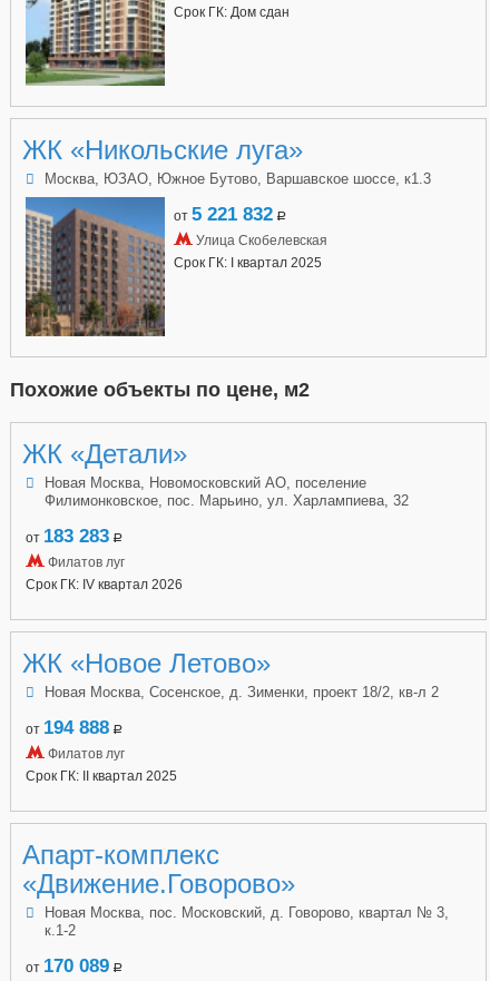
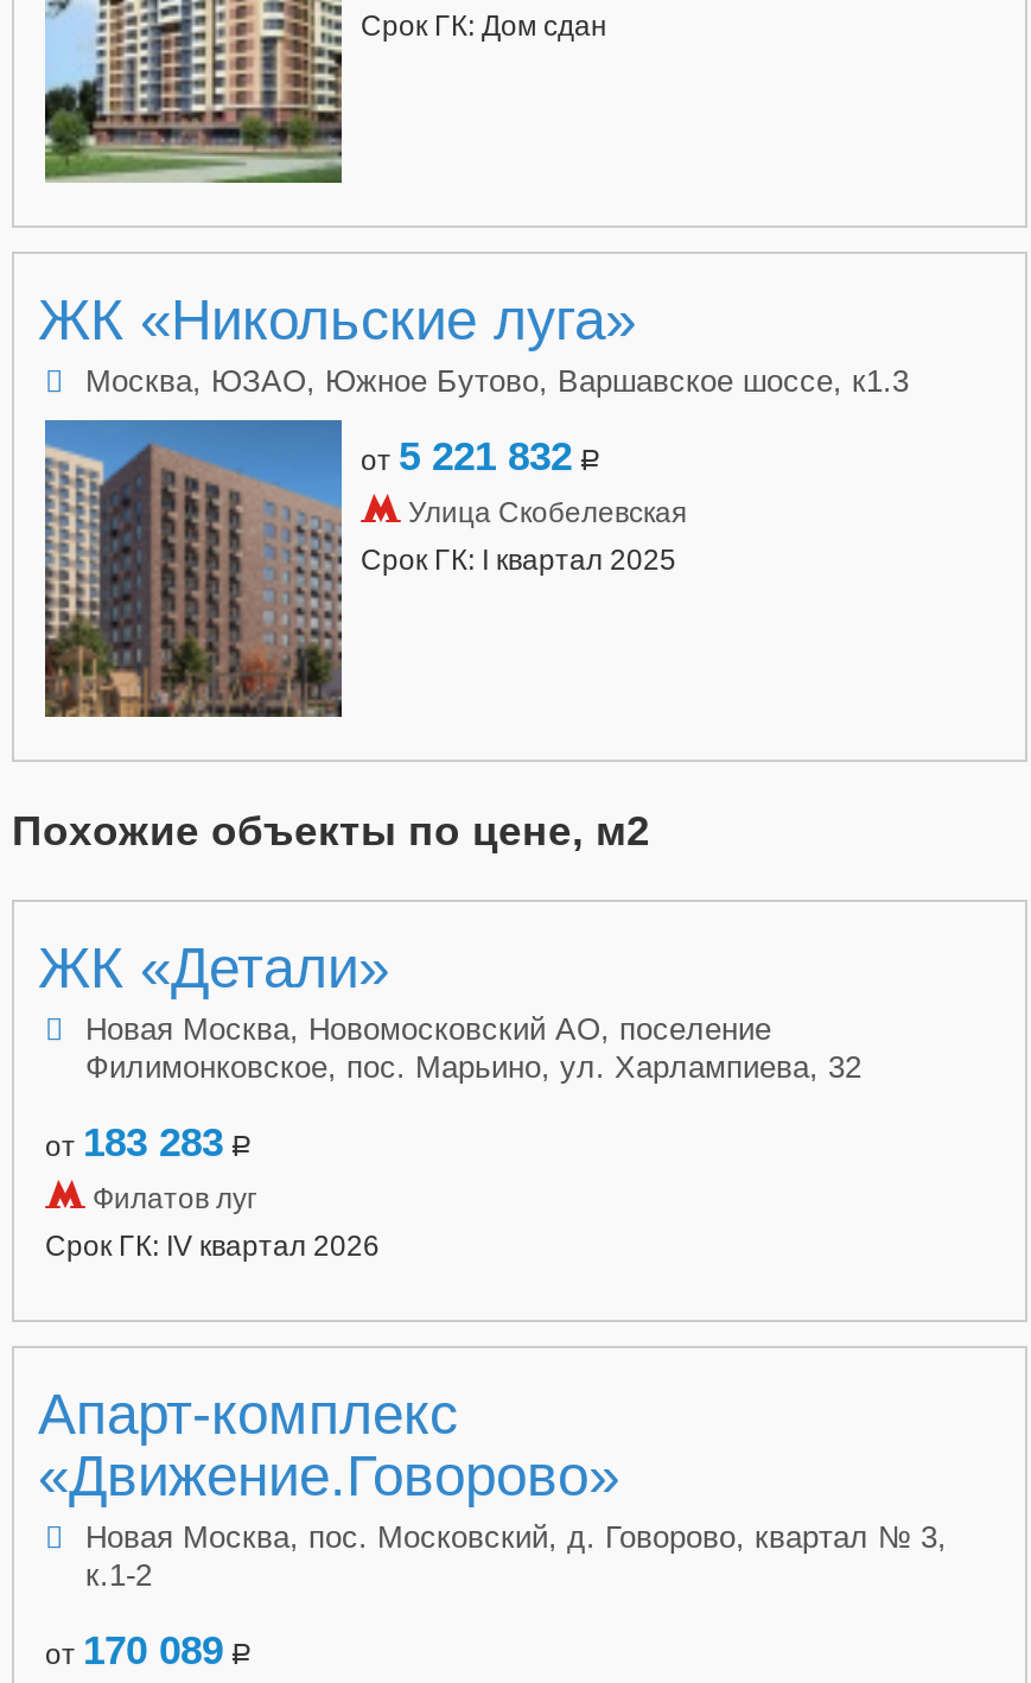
- ЖК «Новое Летово»
- Новая Москва, Сосенское, д. Зименки, проект 18/2, кв-л 2
- от 194 888 a
- Филатов луг
- Срок ГК: II квартал 2025
